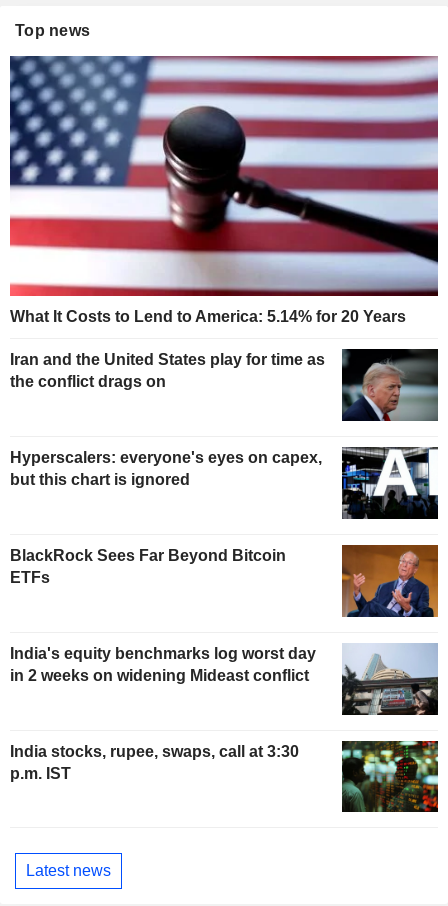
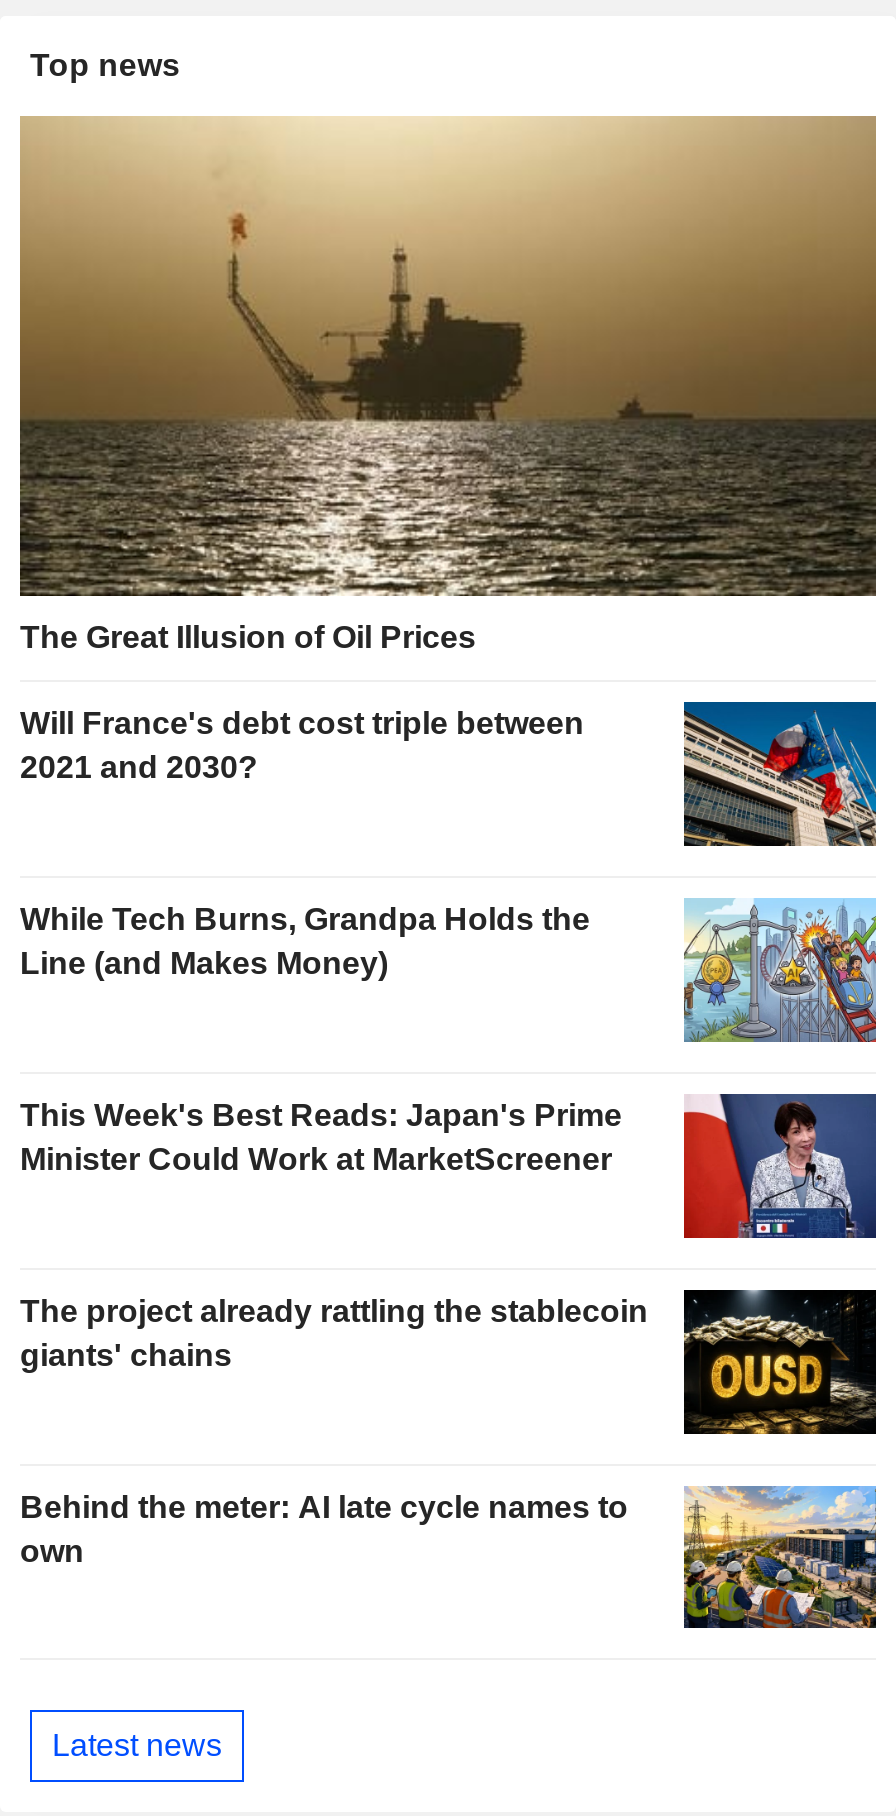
- [image]
- What It Costs to Lend to America: 5.14% for 20 Years
+ [image]
+ The Great Illusion of Oil Prices

- Iran and the United States play for time as
- the conflict drags on
+ Will France's debt cost triple between
+ 2021 and 2030?

- [image]
+ [image]

- Hyperscalers: everyone's eyes on capex,
- but this chart is ignored
+ While Tech Burns, Grandpa Holds the
+ Line (and Makes Money)

- [image]
+ [image]

- BlackRock Sees Far Beyond Bitcoin
- ETFs
+ This Week's Best Reads: Japan's Prime
+ Minister Could Work at MarketScreener

- [image]
+ [image]

- [image]
- India's equity benchmarks log worst day
- in 2 weeks on widening Mideast conflict
+ [image]
+ The project already rattling the stablecoin
+ giants' chains

- India stocks, rupee, swaps, call at 3:30
- p.m. IST
+ Behind the meter: AI late cycle names to
+ own

- [image]
+ [image]
